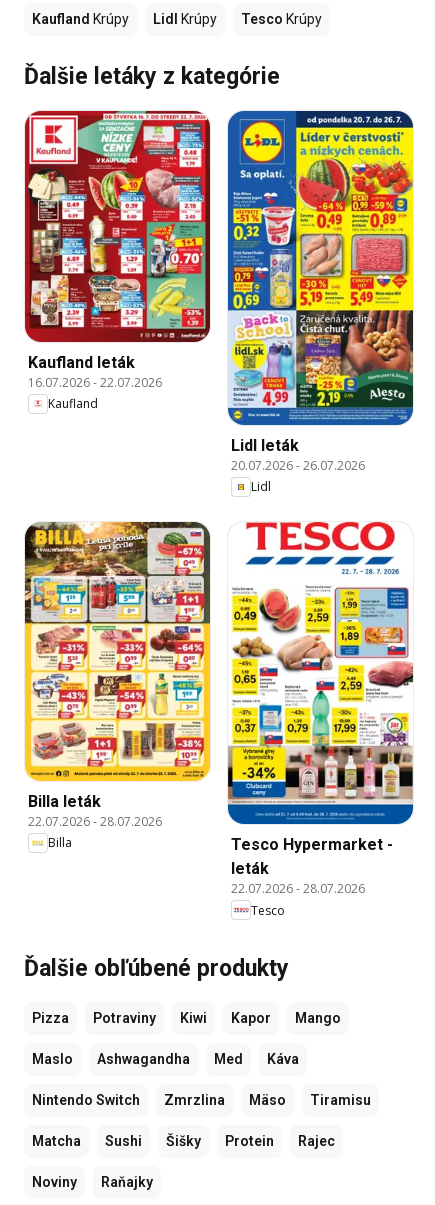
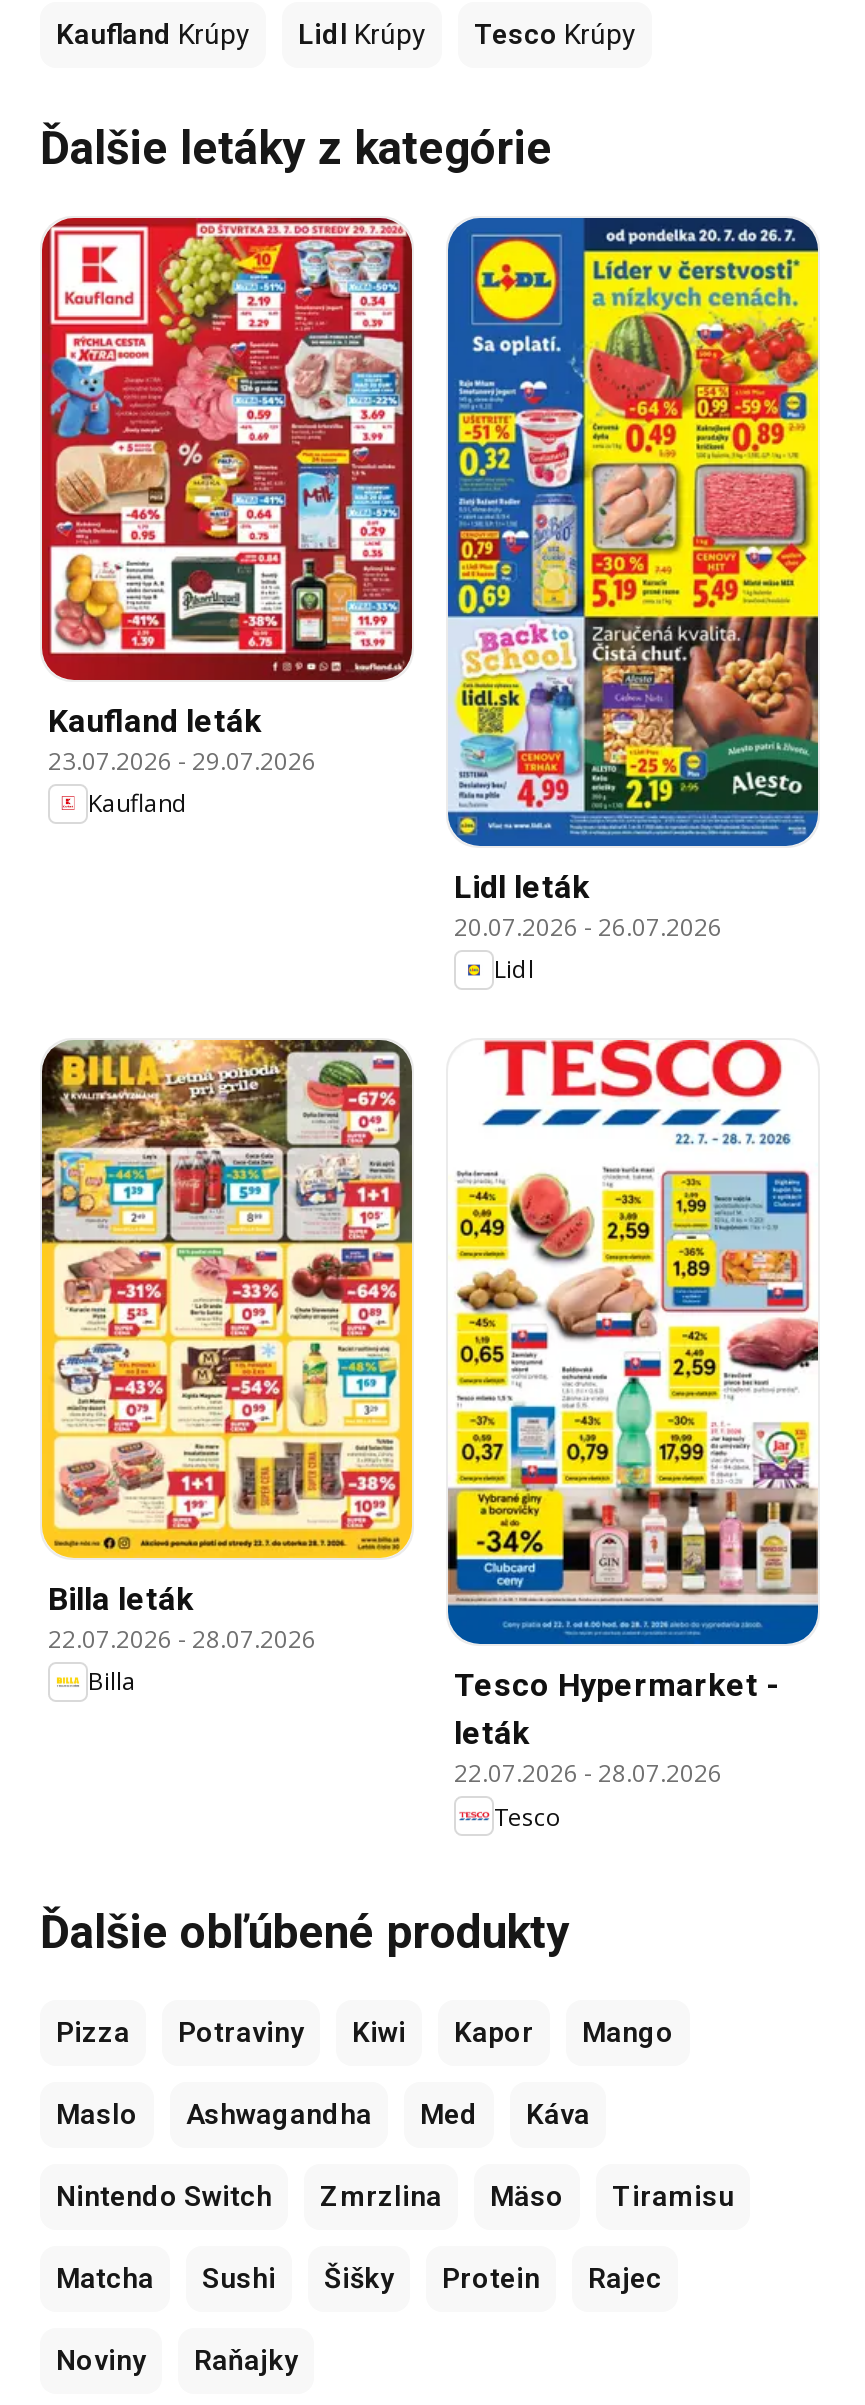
- [image]
+ [image]

- 16.07.2026 - 22.07.2026
+ 23.07.2026 - 29.07.2026
